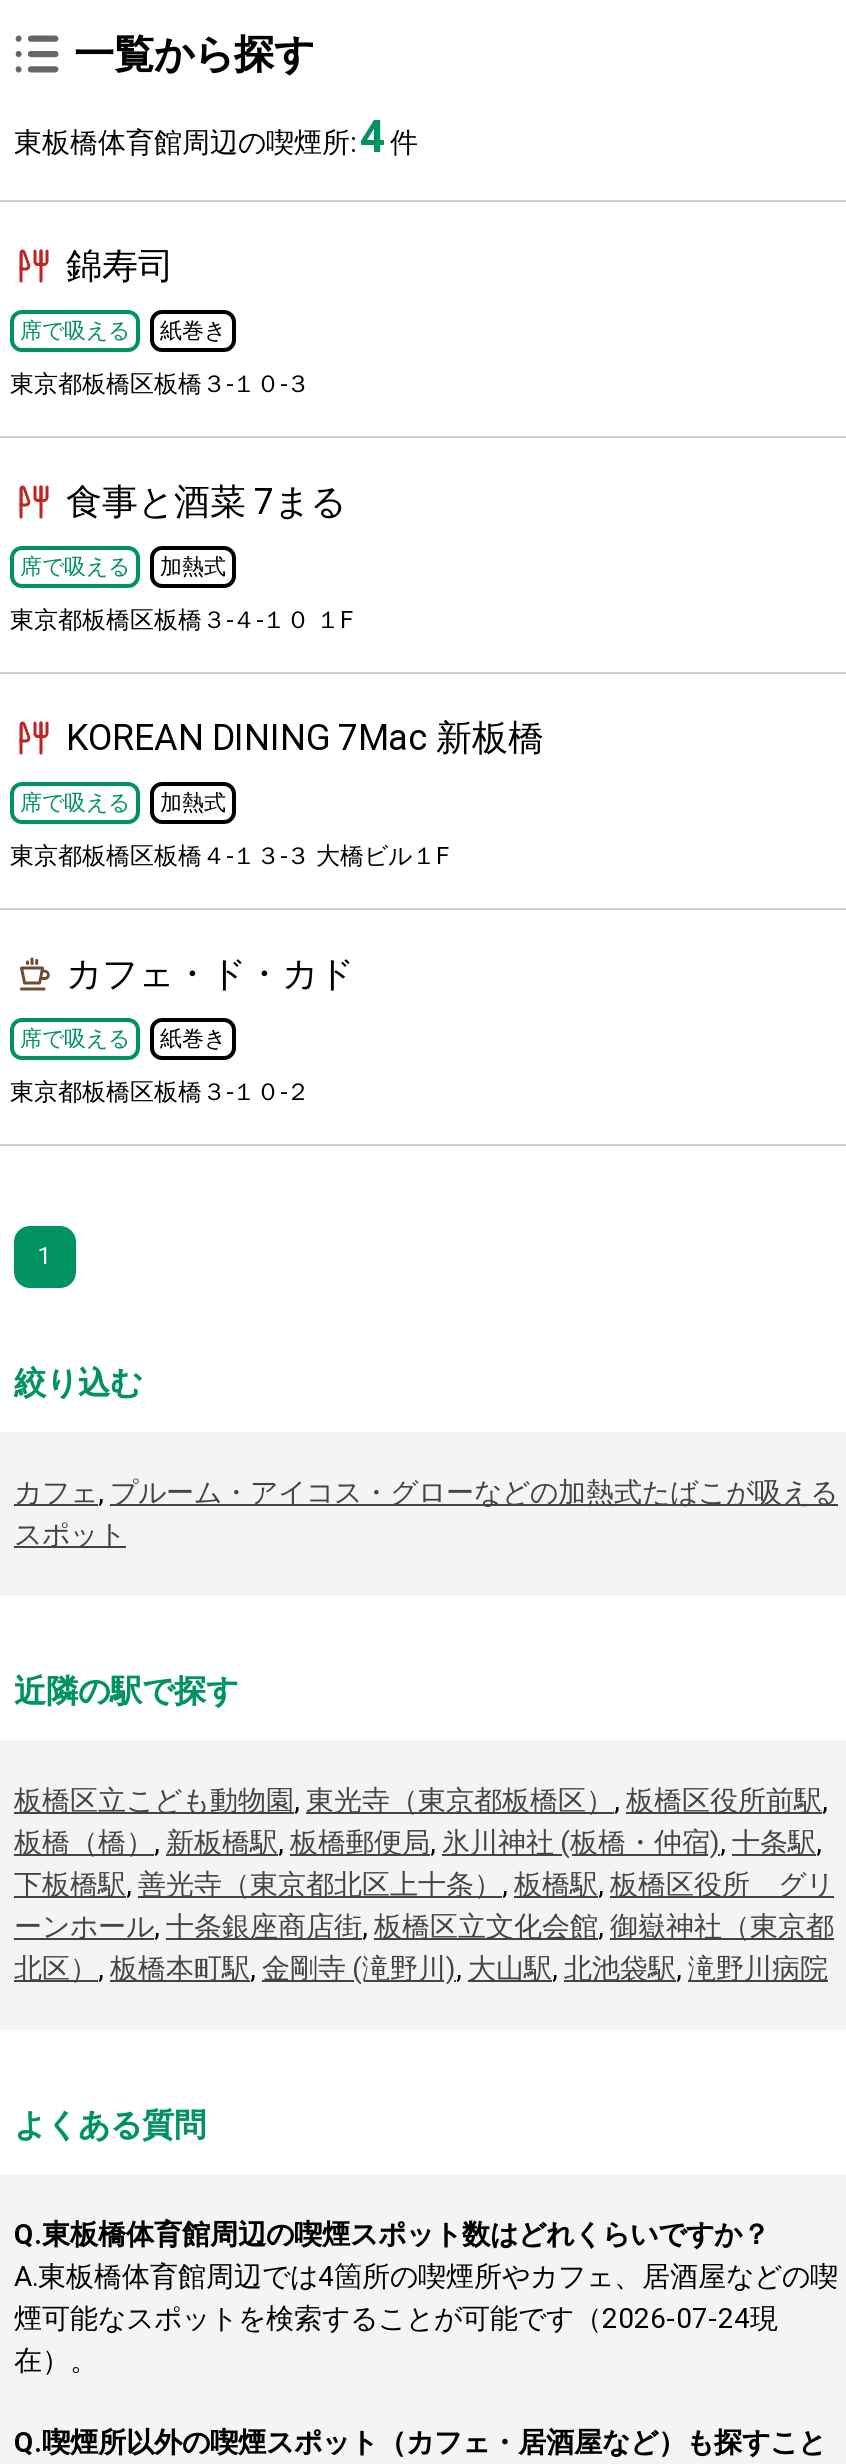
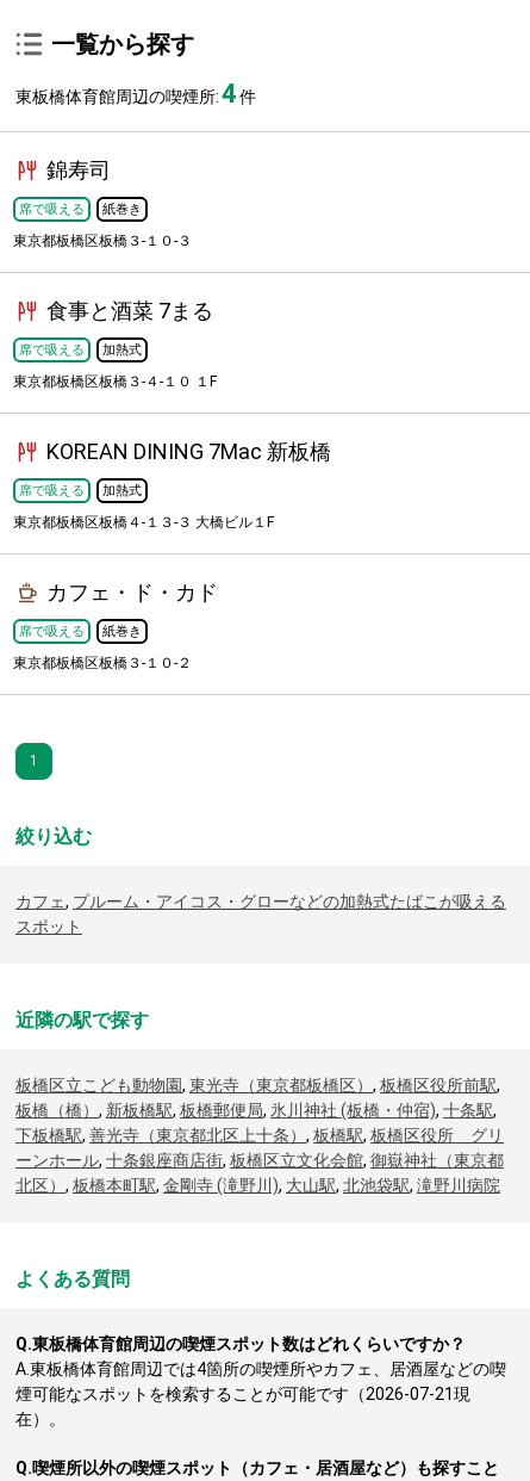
- 煙可能なスポットを検索することが可能です（2026-07-24現
+ 煙可能なスポットを検索することが可能です（2026-07-21現
